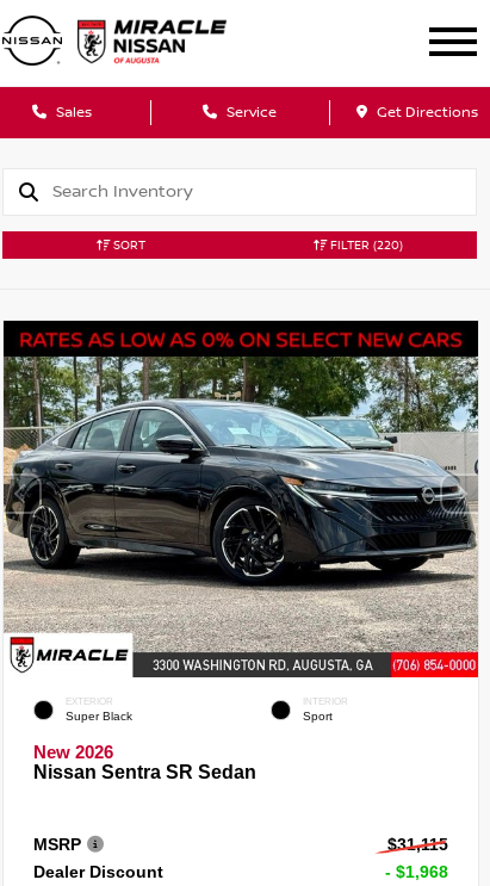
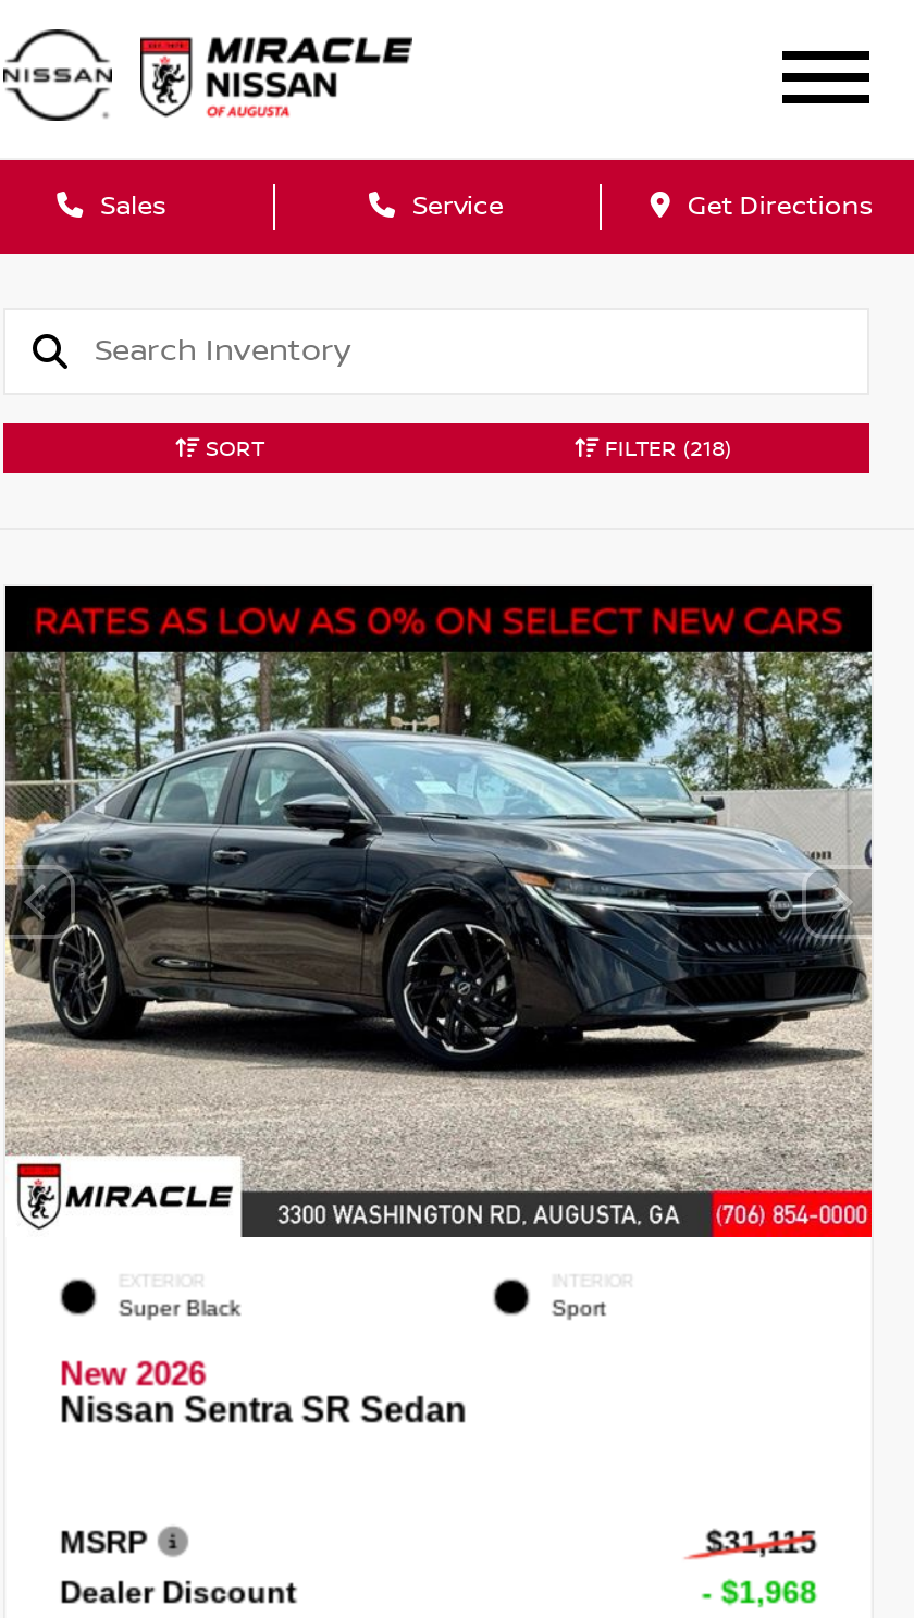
- FILTER (220)
+ FILTER (218)
